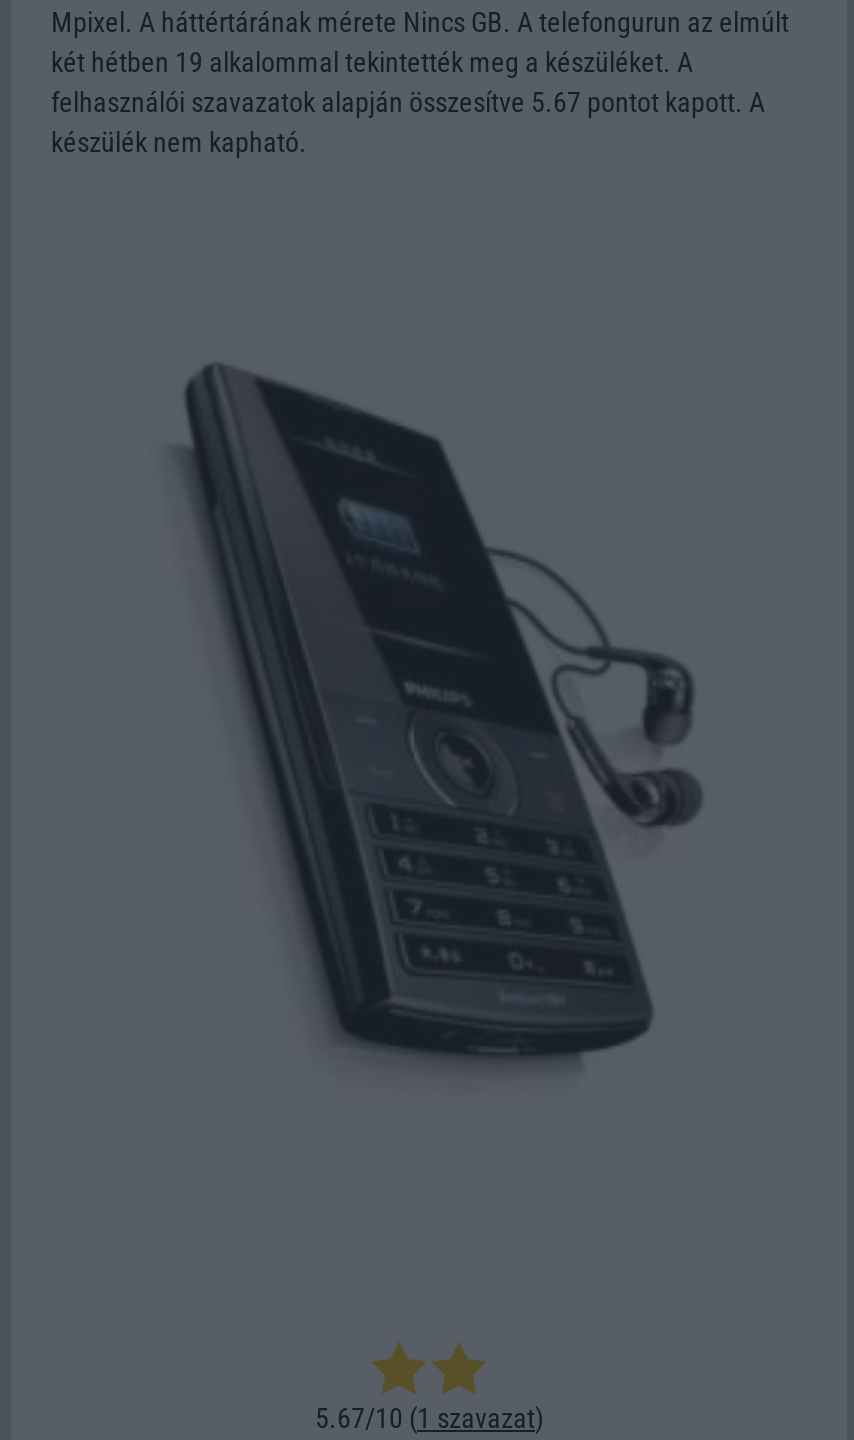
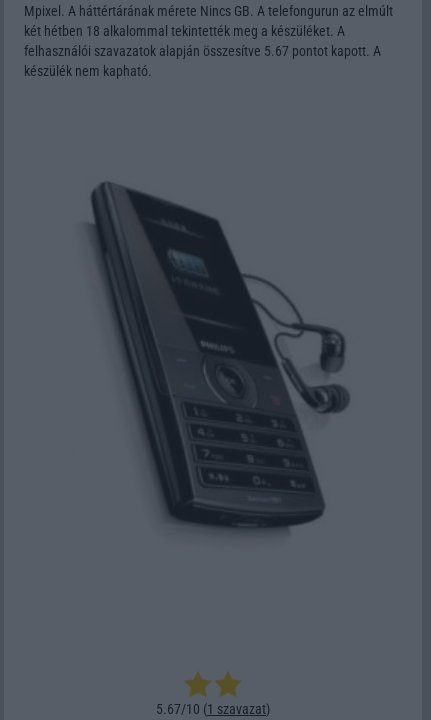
- két hétben 19 alkalommal tekintették meg a készüléket. A
+ két hétben 18 alkalommal tekintették meg a készüléket. A
